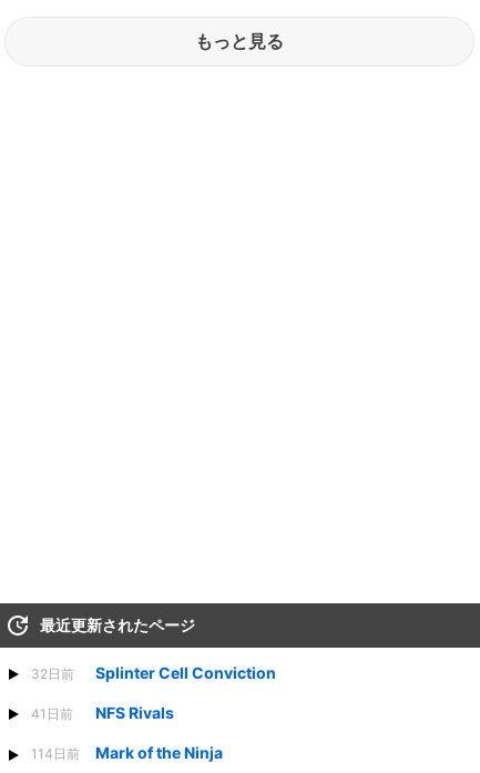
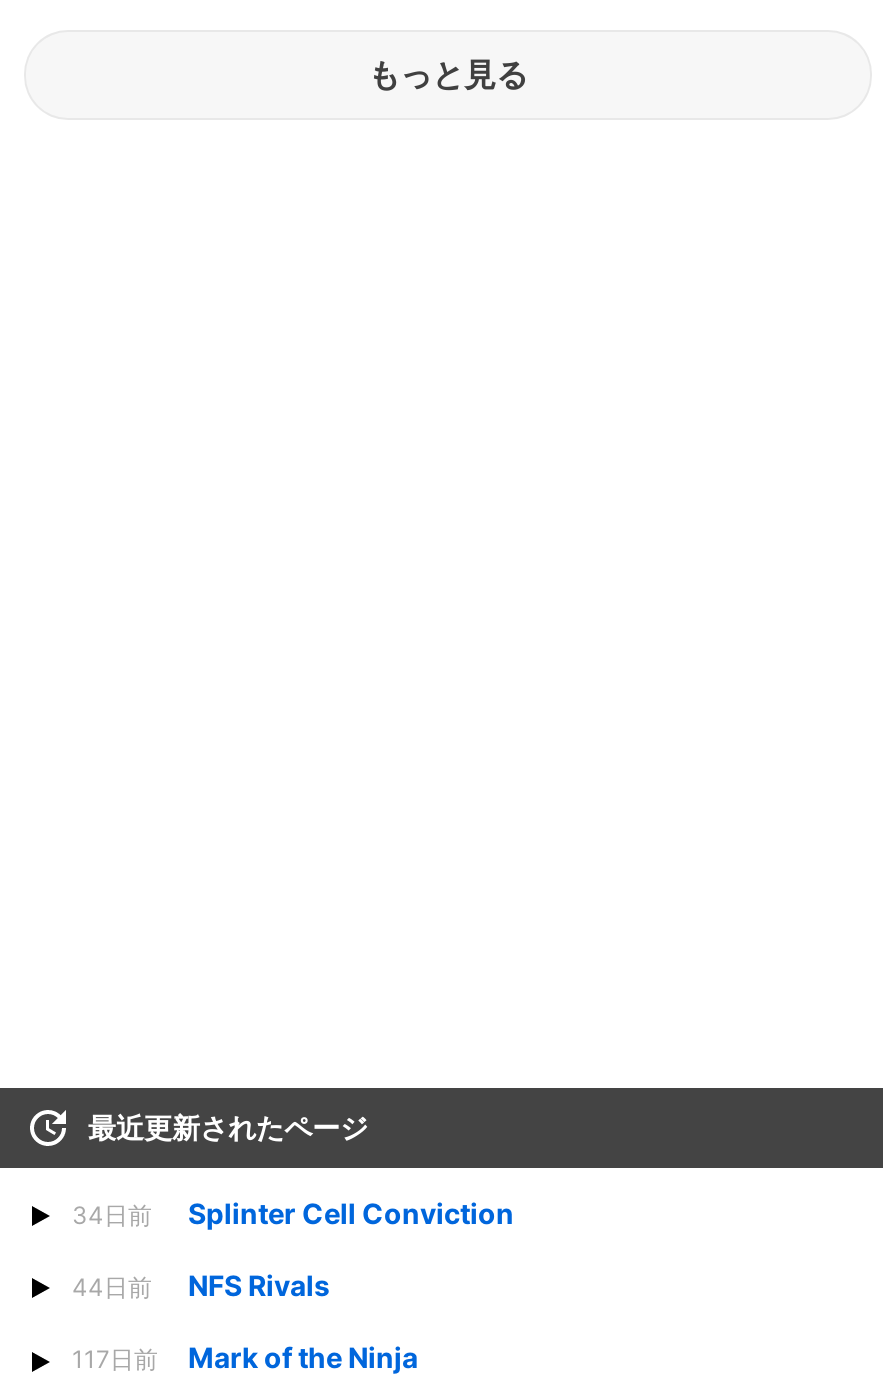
- 32日前 Splinter Cell Conviction
+ 34日前 Splinter Cell Conviction

- 41日前 NFS Rivals
+ 44日前 NFS Rivals

- 114日前 Mark of the Ninja
+ 117日前 Mark of the Ninja
